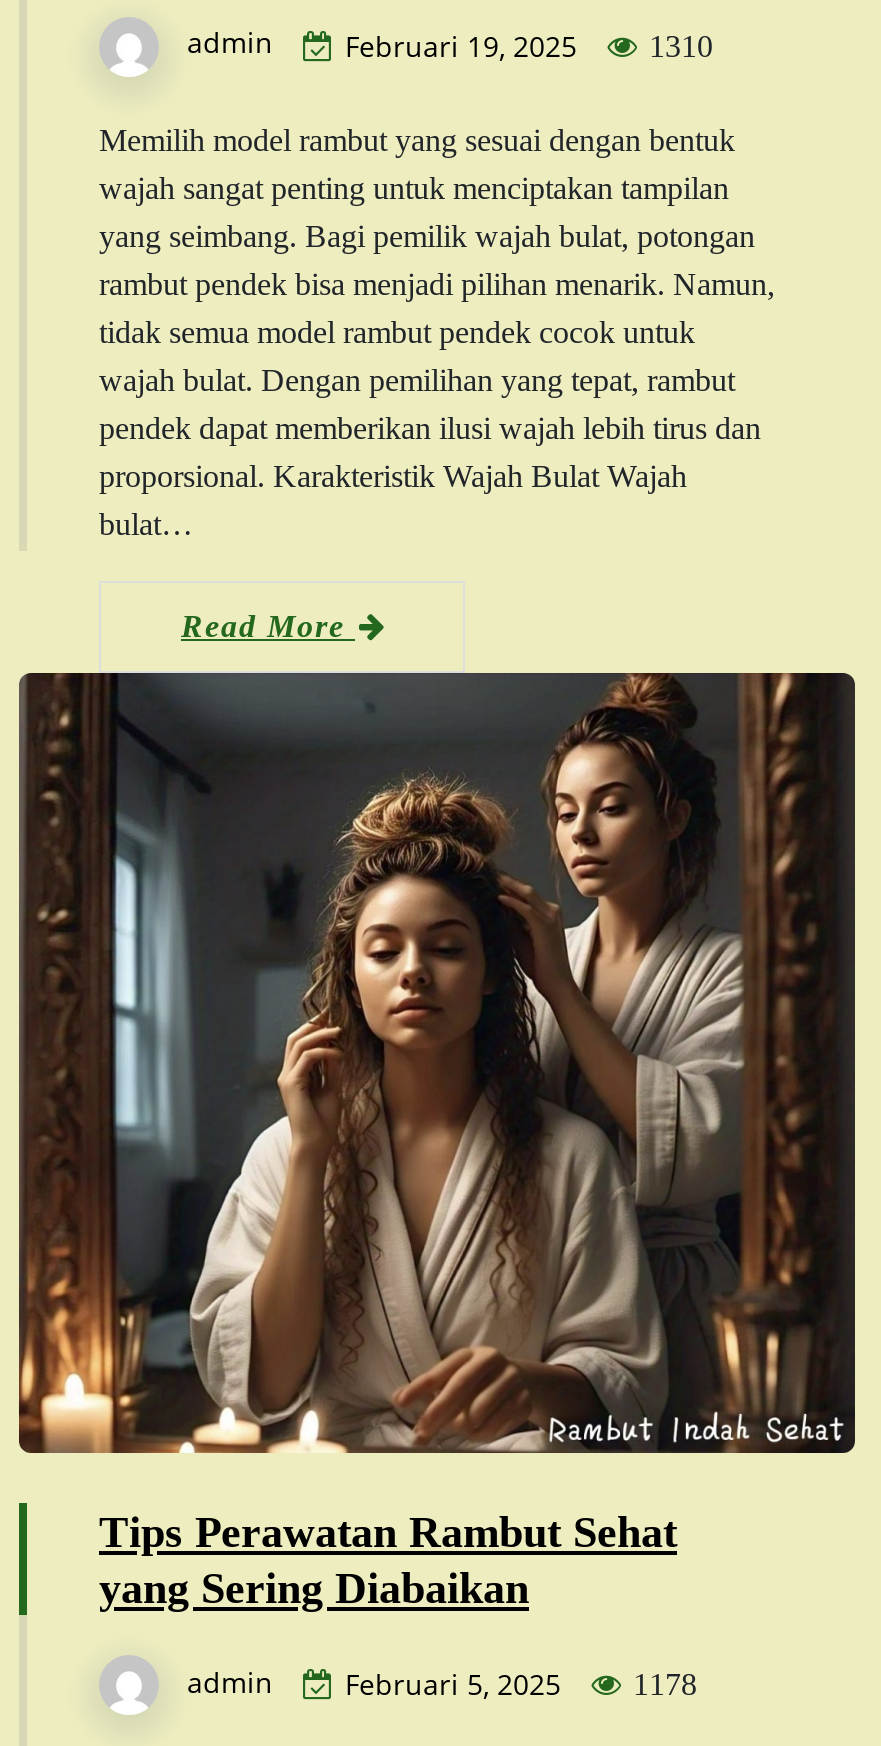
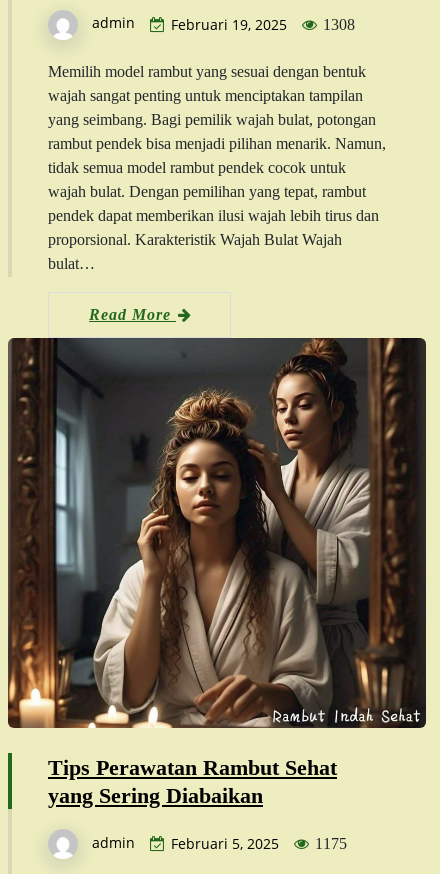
- admin Februari 19, 2025 1310
+ admin Februari 19, 2025 1308

- admin Februari 5, 2025 1178
+ admin Februari 5, 2025 1175
